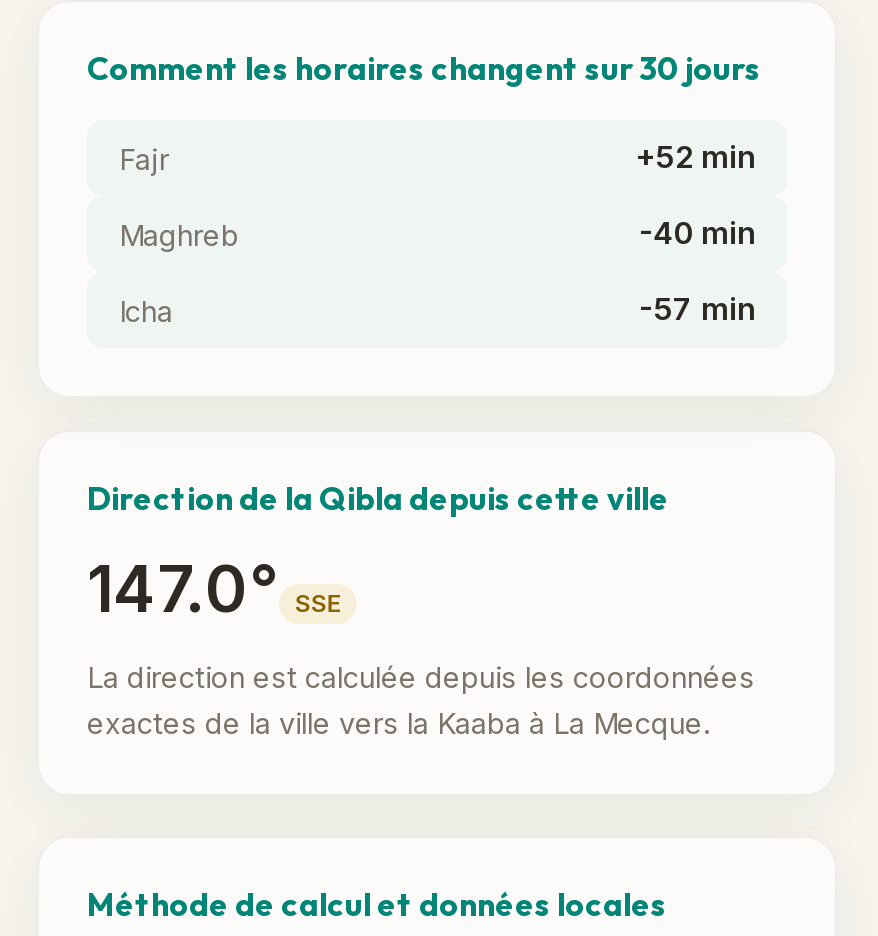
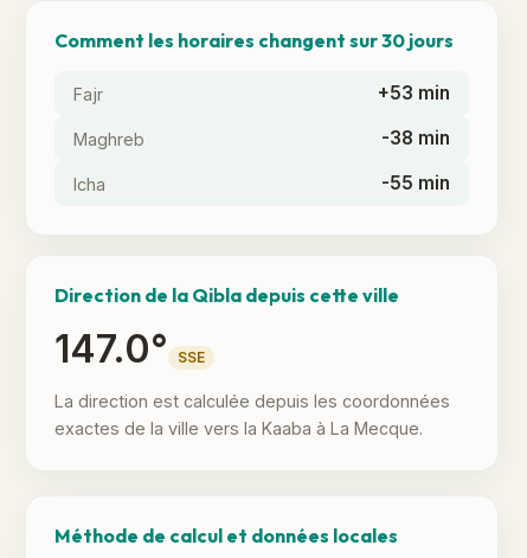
- +52 min
+ +53 min

- -40 min
+ -38 min

- -57 min
+ -55 min
